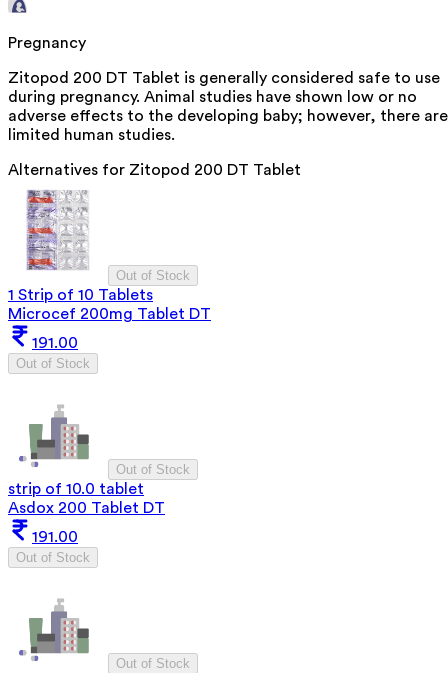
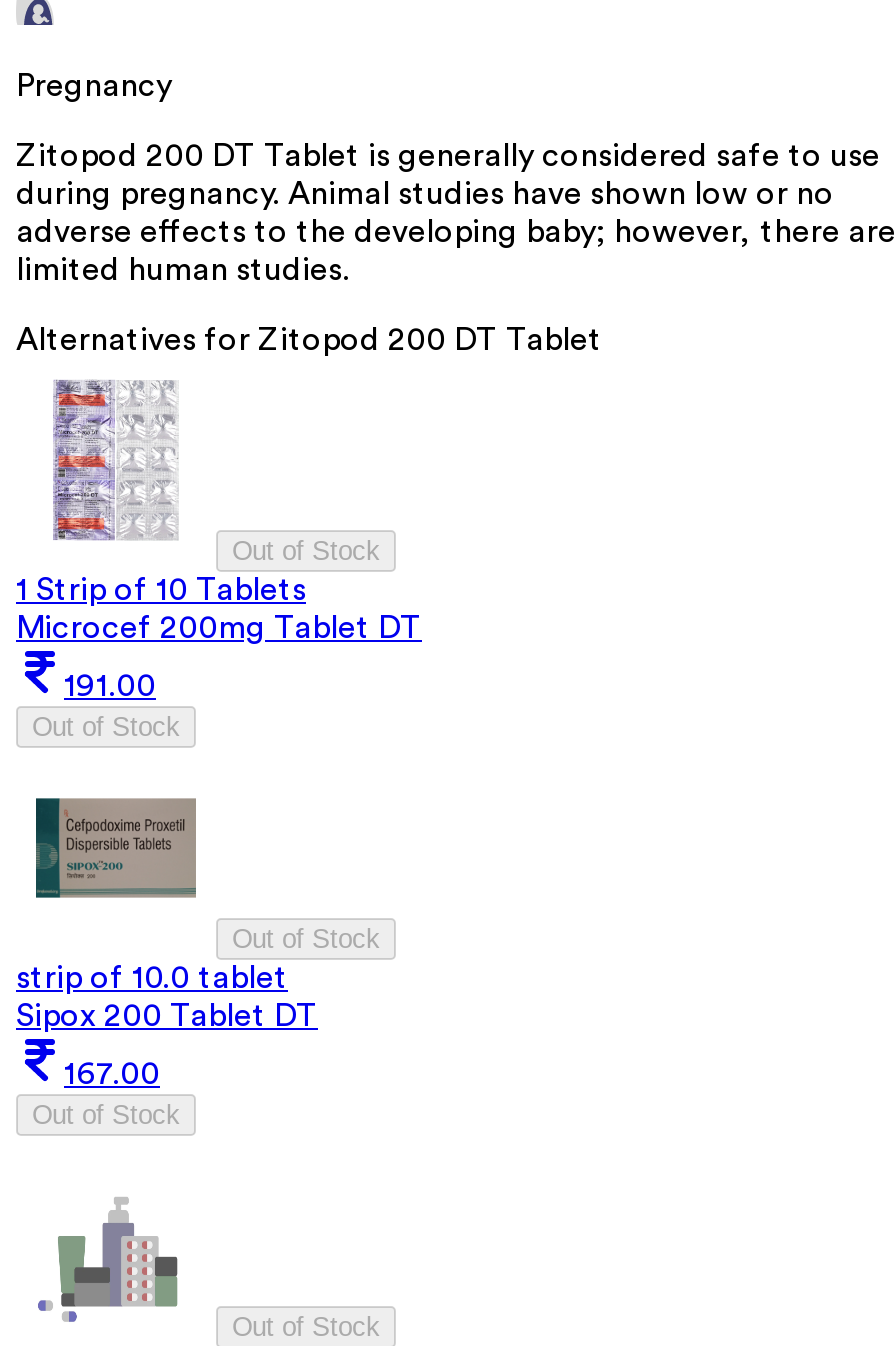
- [image]
- Asdox 200 Tablet DT
+ [image]
+ Sipox 200 Tablet DT

- 191.00
+ 167.00
